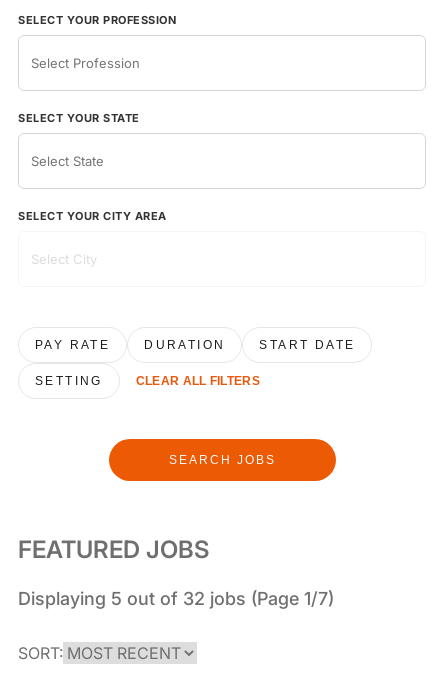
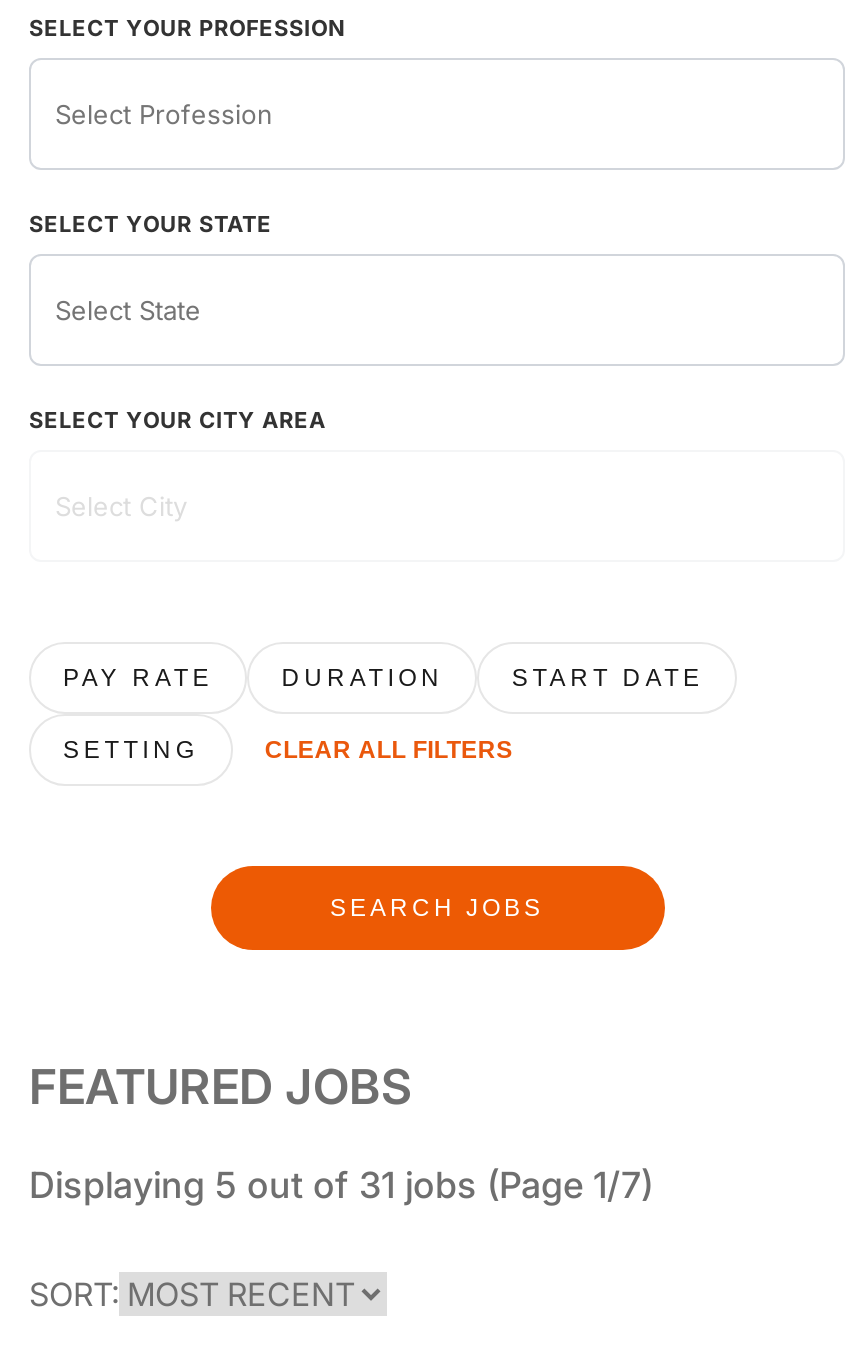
- Displaying 5 out of 32 jobs (Page 1/7)
+ Displaying 5 out of 31 jobs (Page 1/7)
